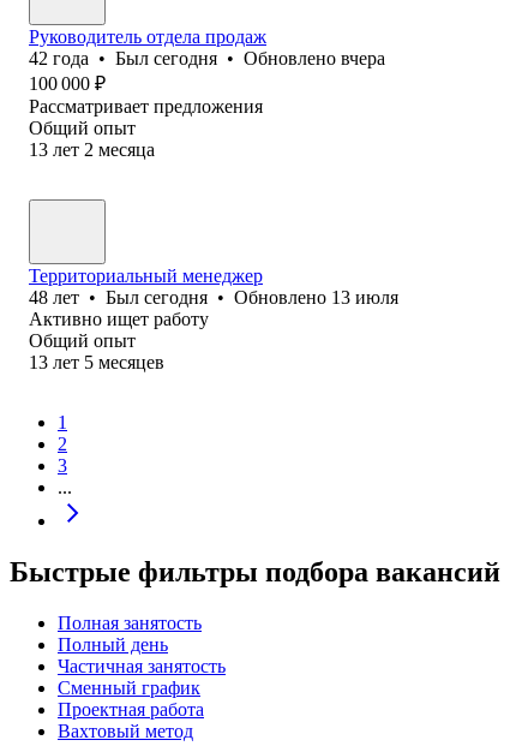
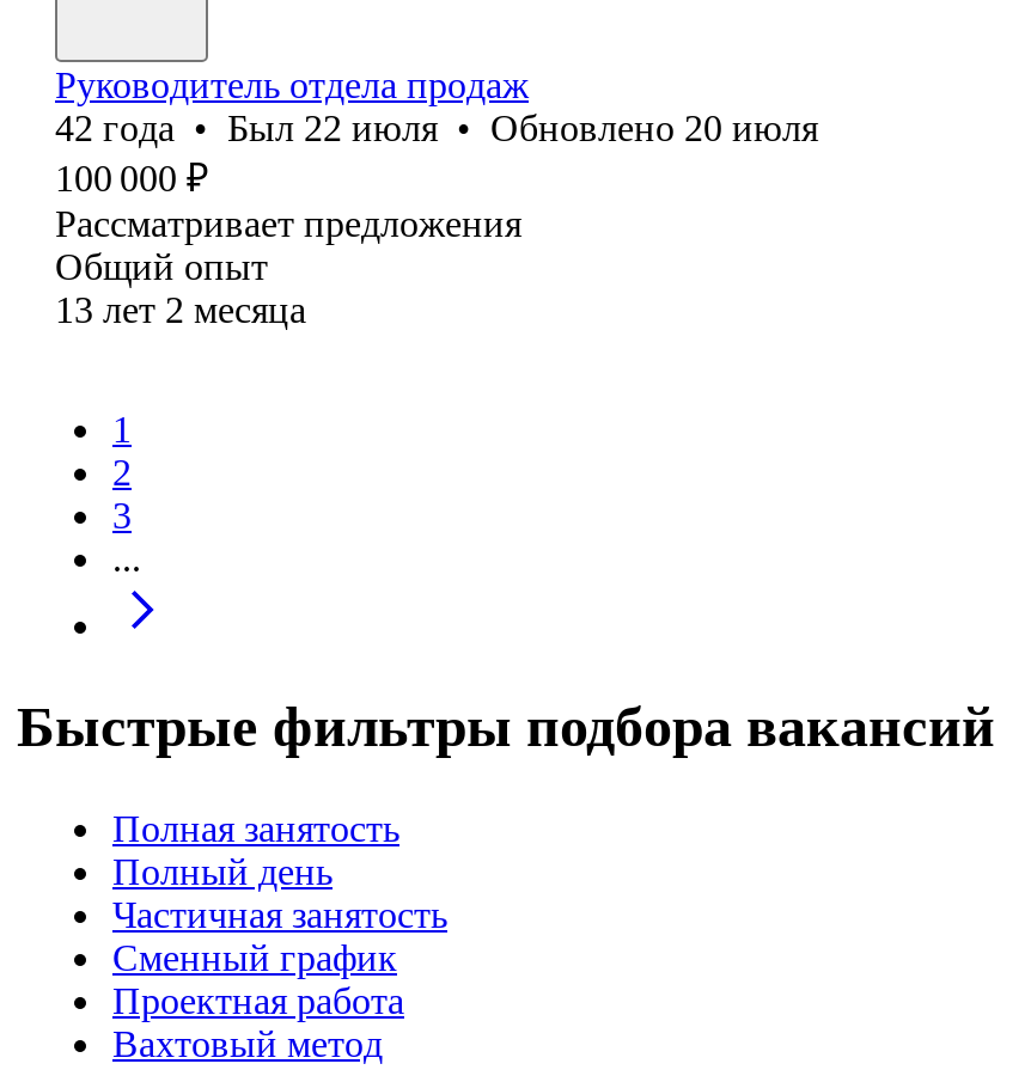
- 42 года • Был сегодня • Обновлено вчера
+ 42 года • Был 22 июля • Обновлено 20 июля

- Территориальный менеджер
- 48 лет • Был сегодня • Обновлено 13 июля
- Активно ищет работу
- Общий опыт
- 13 лет 5 месяцев
